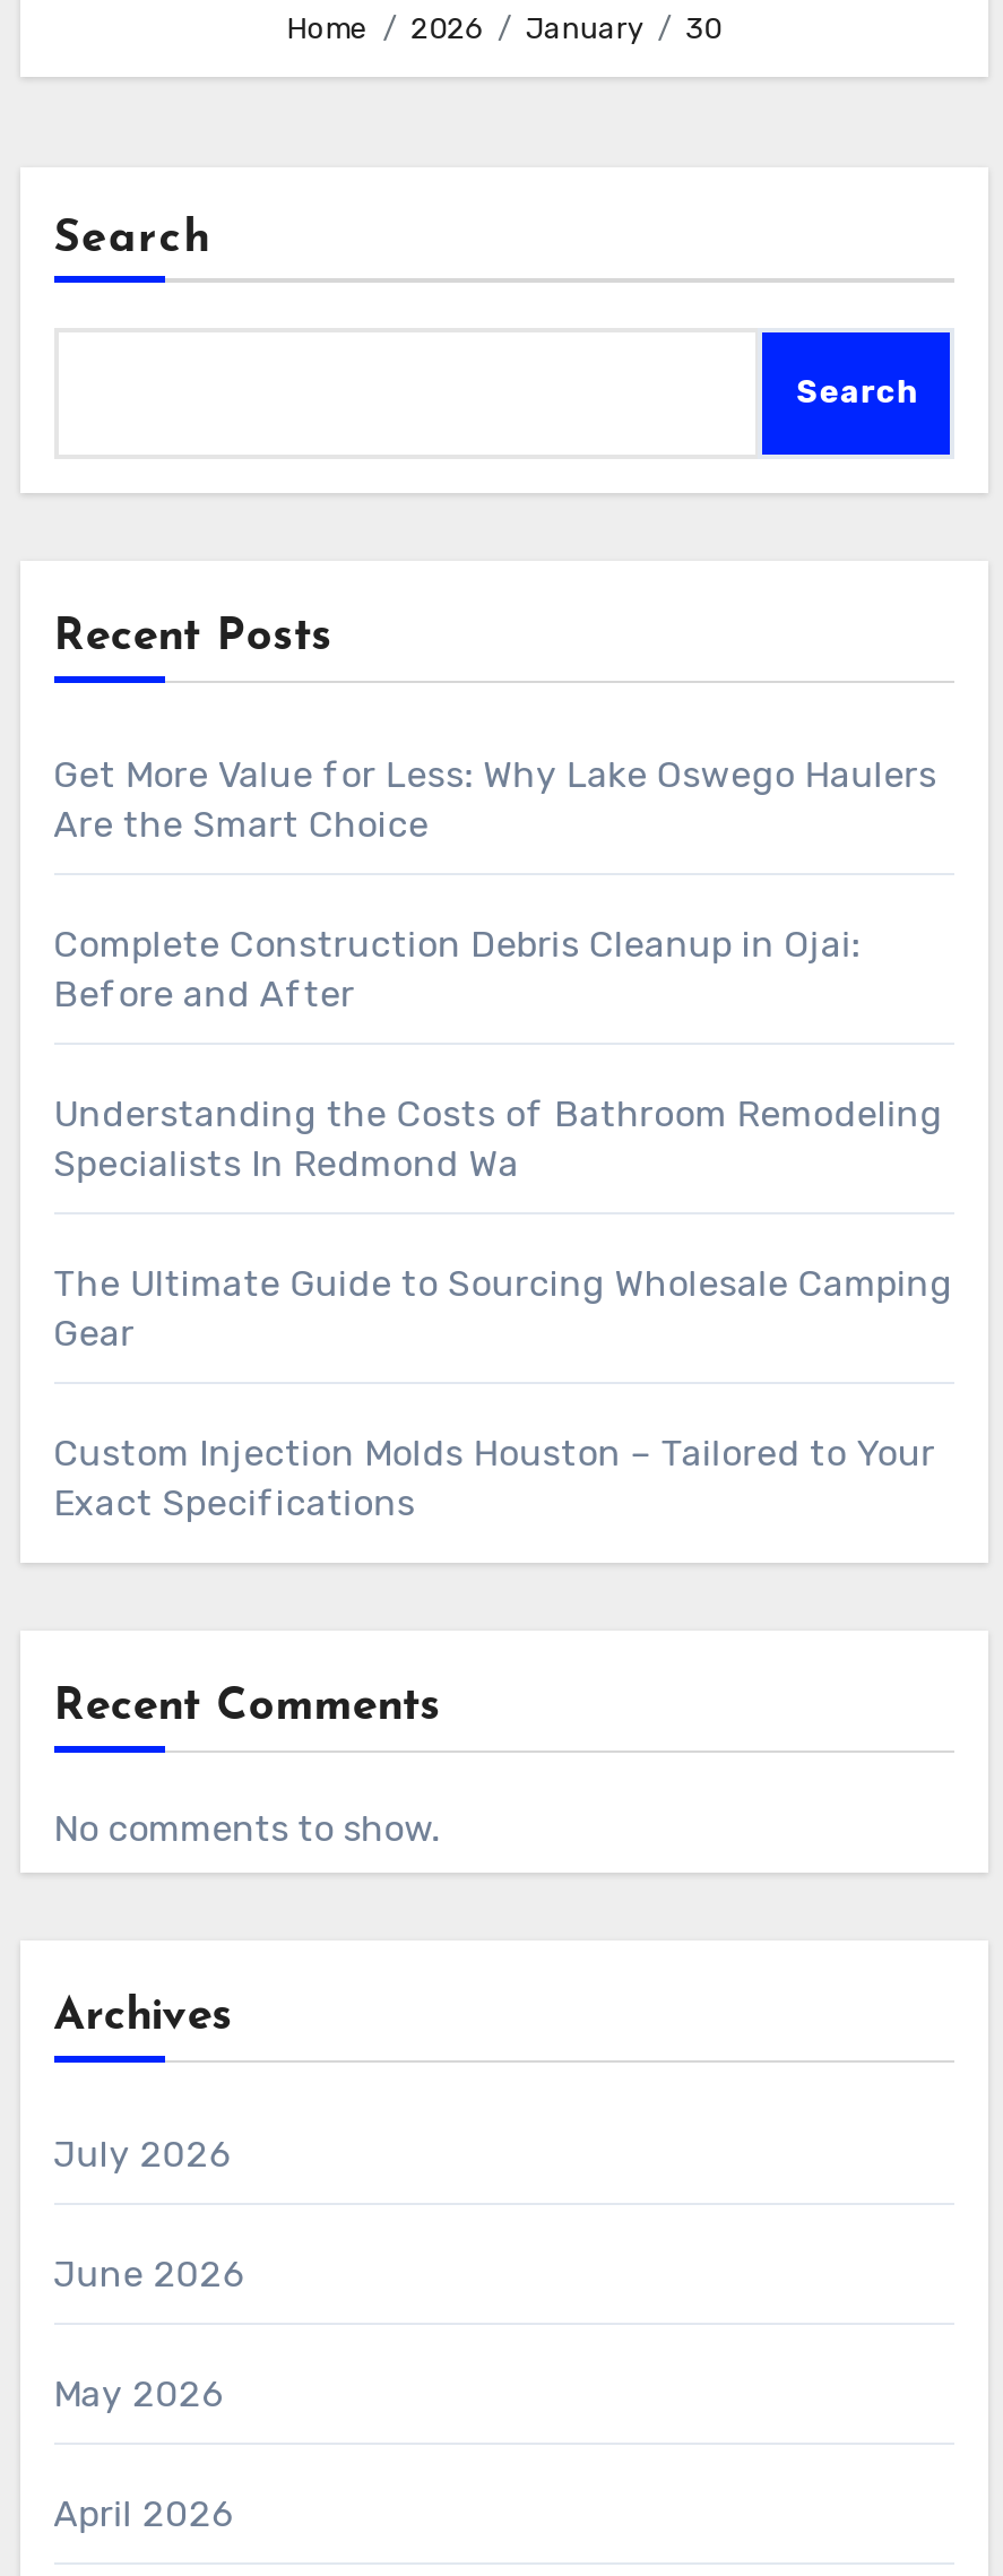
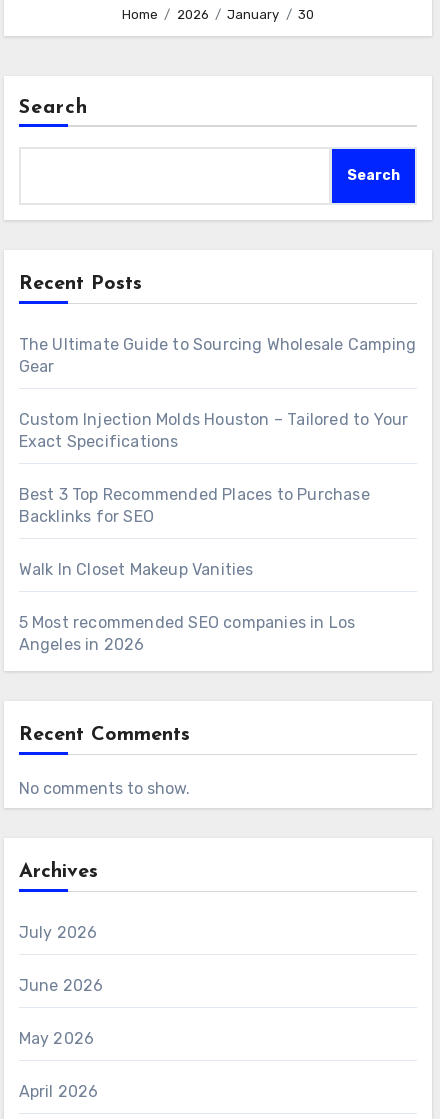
- Get More Value for Less: Why Lake Oswego Haulers
- Are the Smart Choice
- Complete Construction Debris Cleanup in Ojai:
- Before and After
- Understanding the Costs of Bathroom Remodeling
- Specialists In Redmond Wa

moved up: The Ultimate Guide to Sourcing Wholesale Camping | Gear | Custom Injection Molds Houston – Tailored to Your | Exact Specifications

+ Best 3 Top Recommended Places to Purchase
+ Backlinks for SEO
+ Walk In Closet Makeup Vanities
+ 5 Most recommended SEO companies in Los
+ Angeles in 2026
